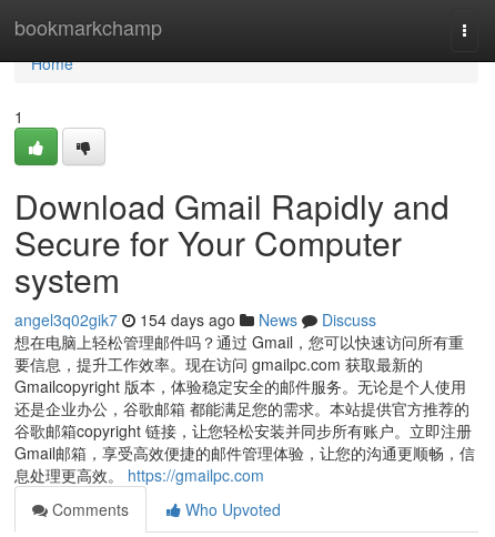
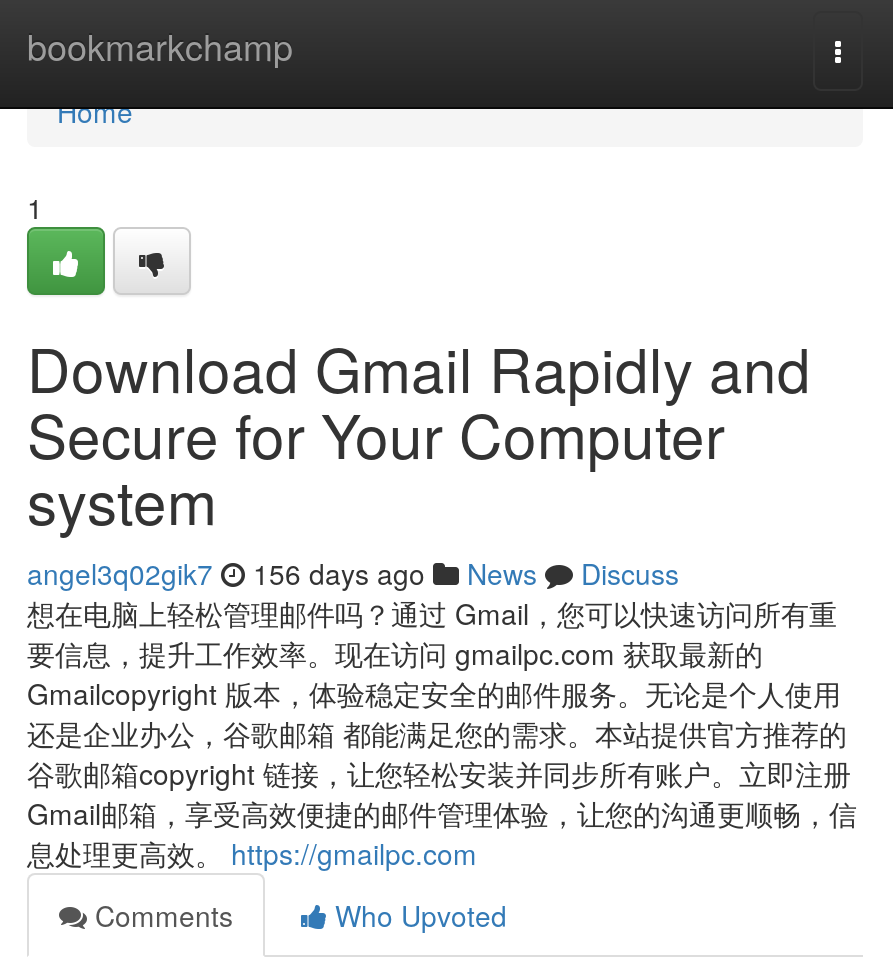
- angel3q02gik7 154 days ago News Discuss
+ angel3q02gik7 156 days ago News Discuss
